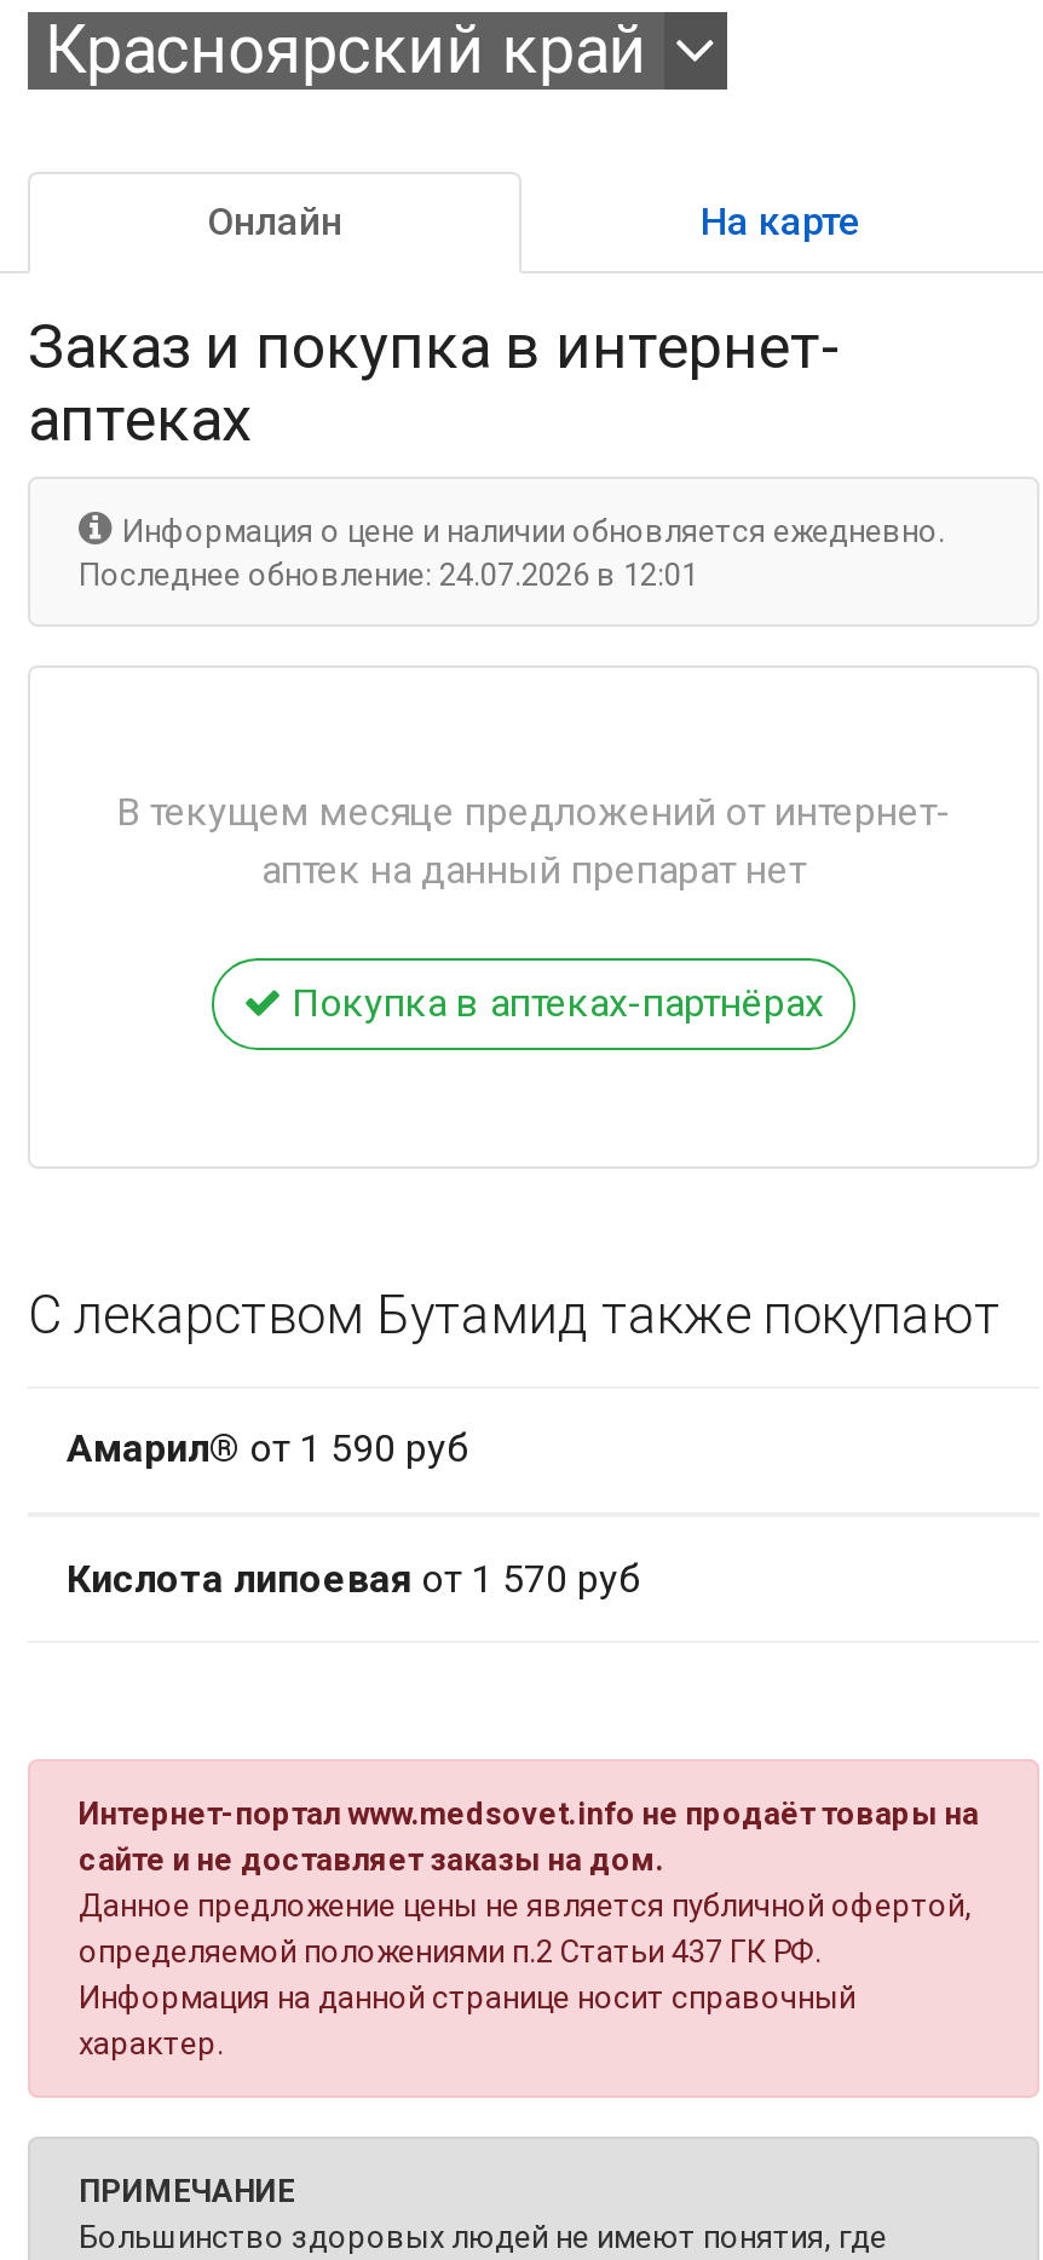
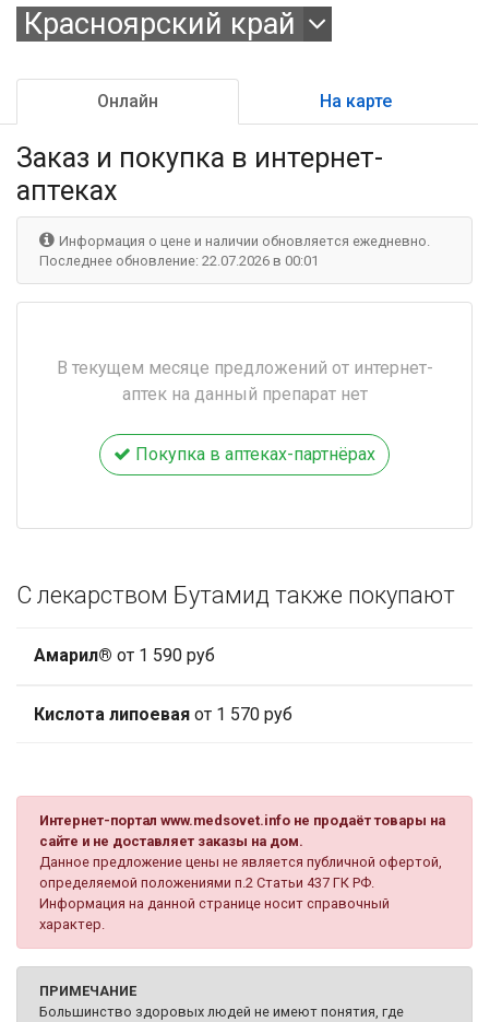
- Последнее обновление: 24.07.2026 в 12:01
+ Последнее обновление: 22.07.2026 в 00:01
